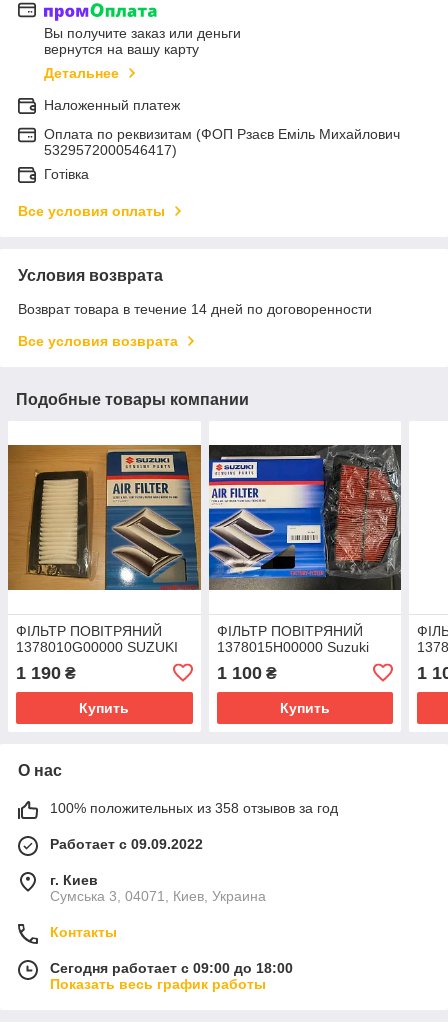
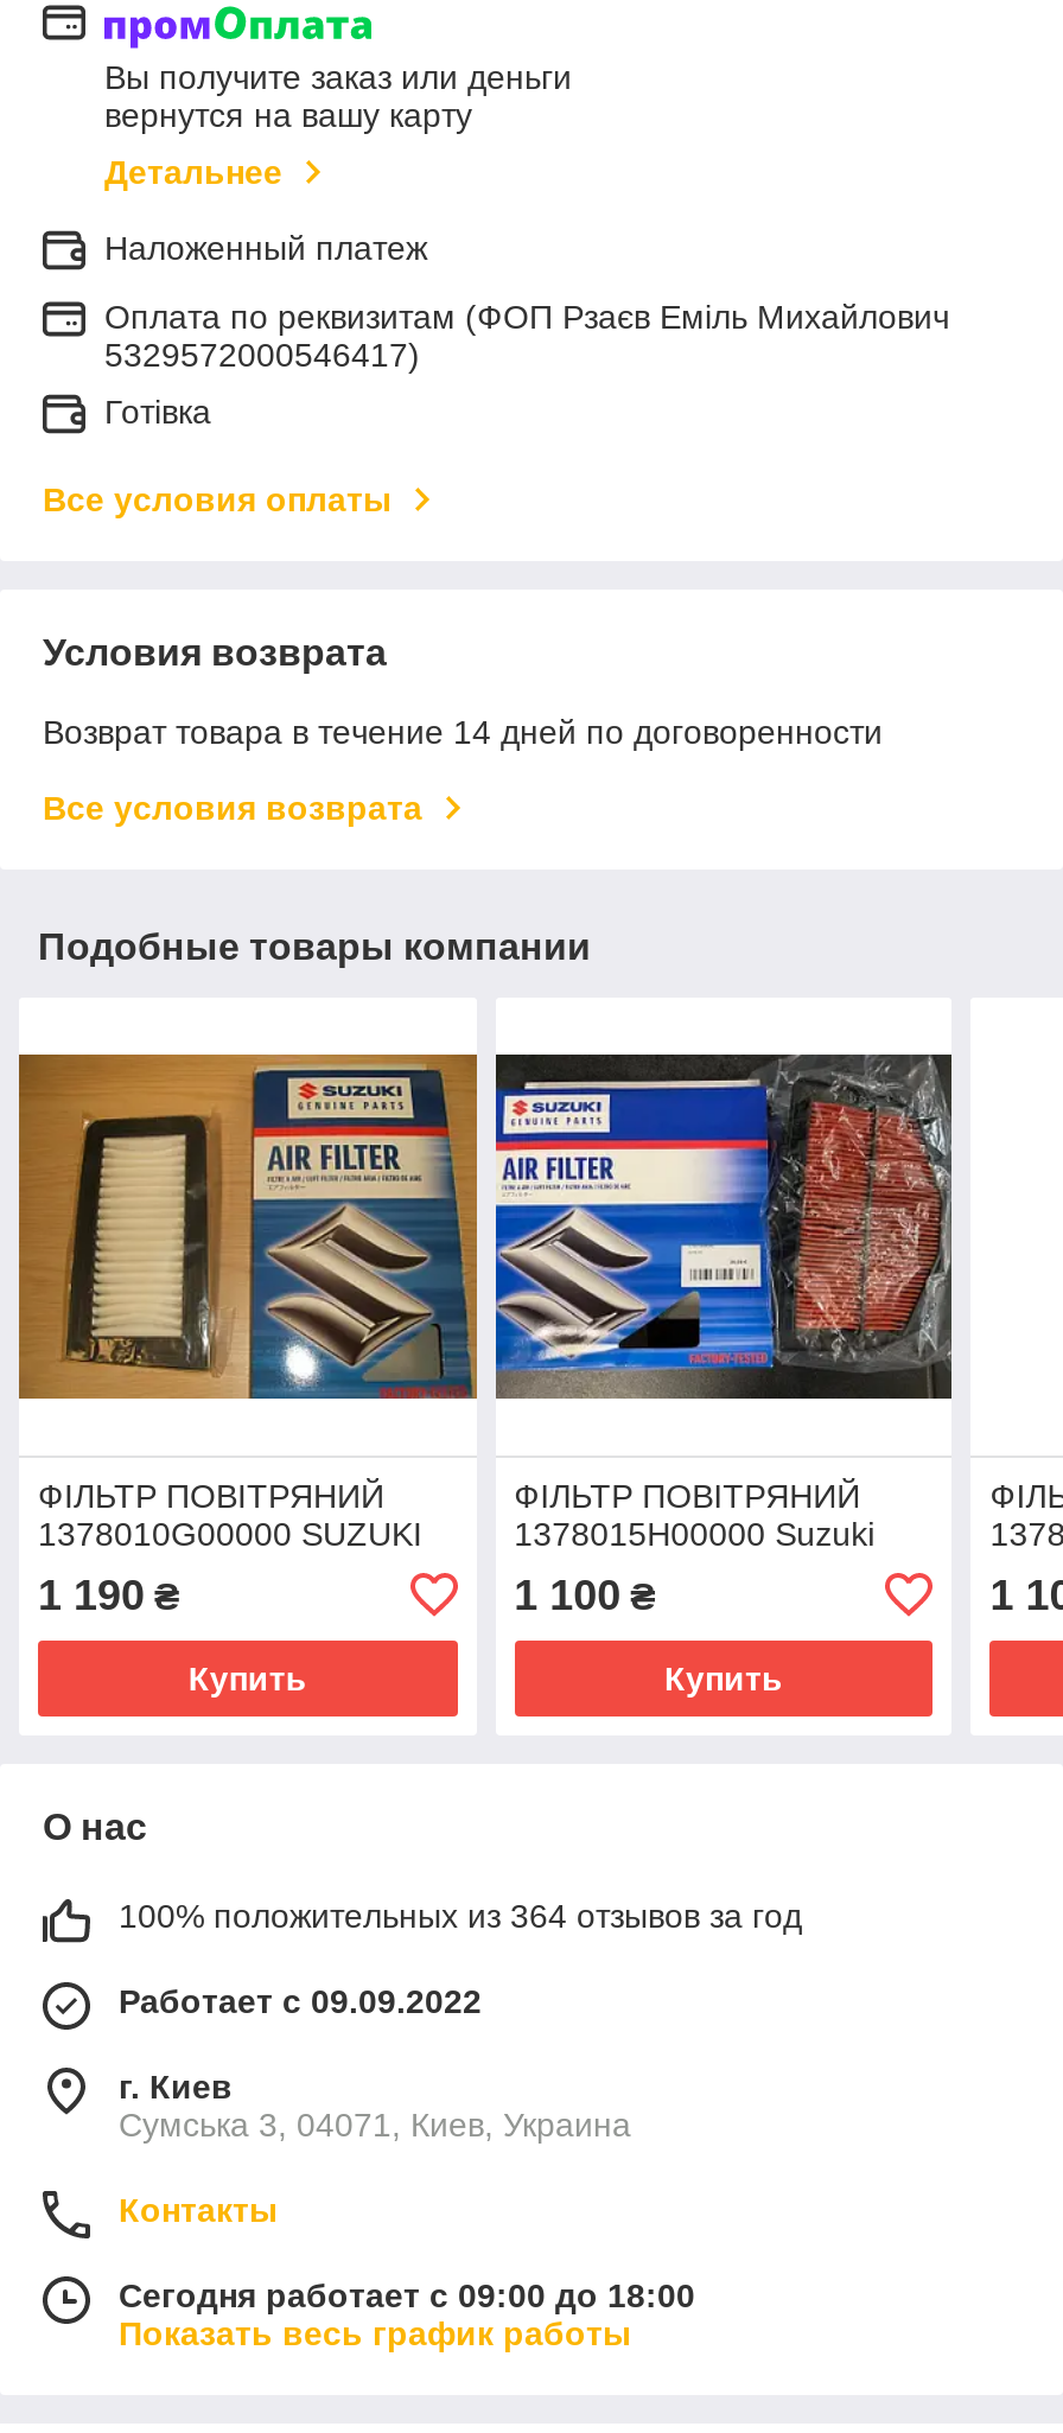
- 100% положительных из 358 отзывов за год
+ 100% положительных из 364 отзывов за год
